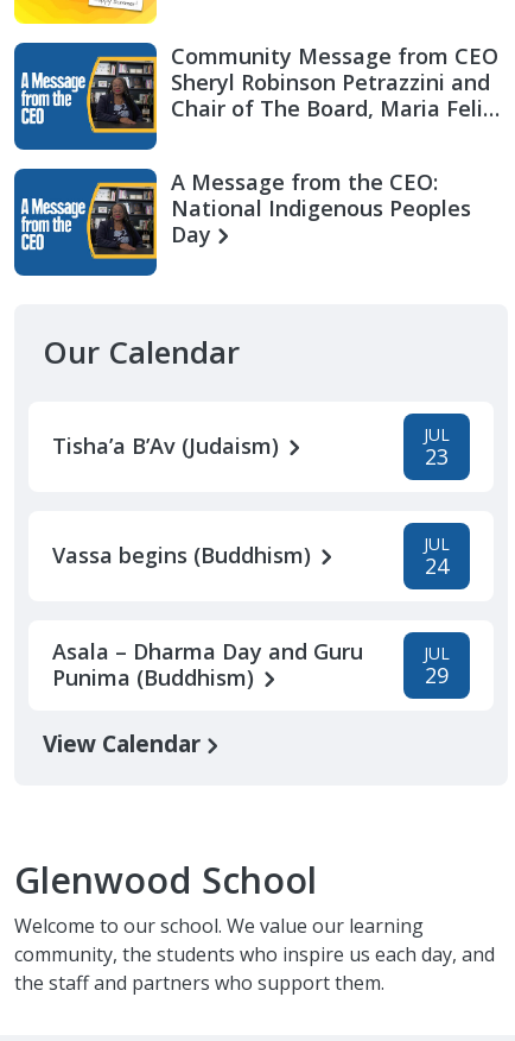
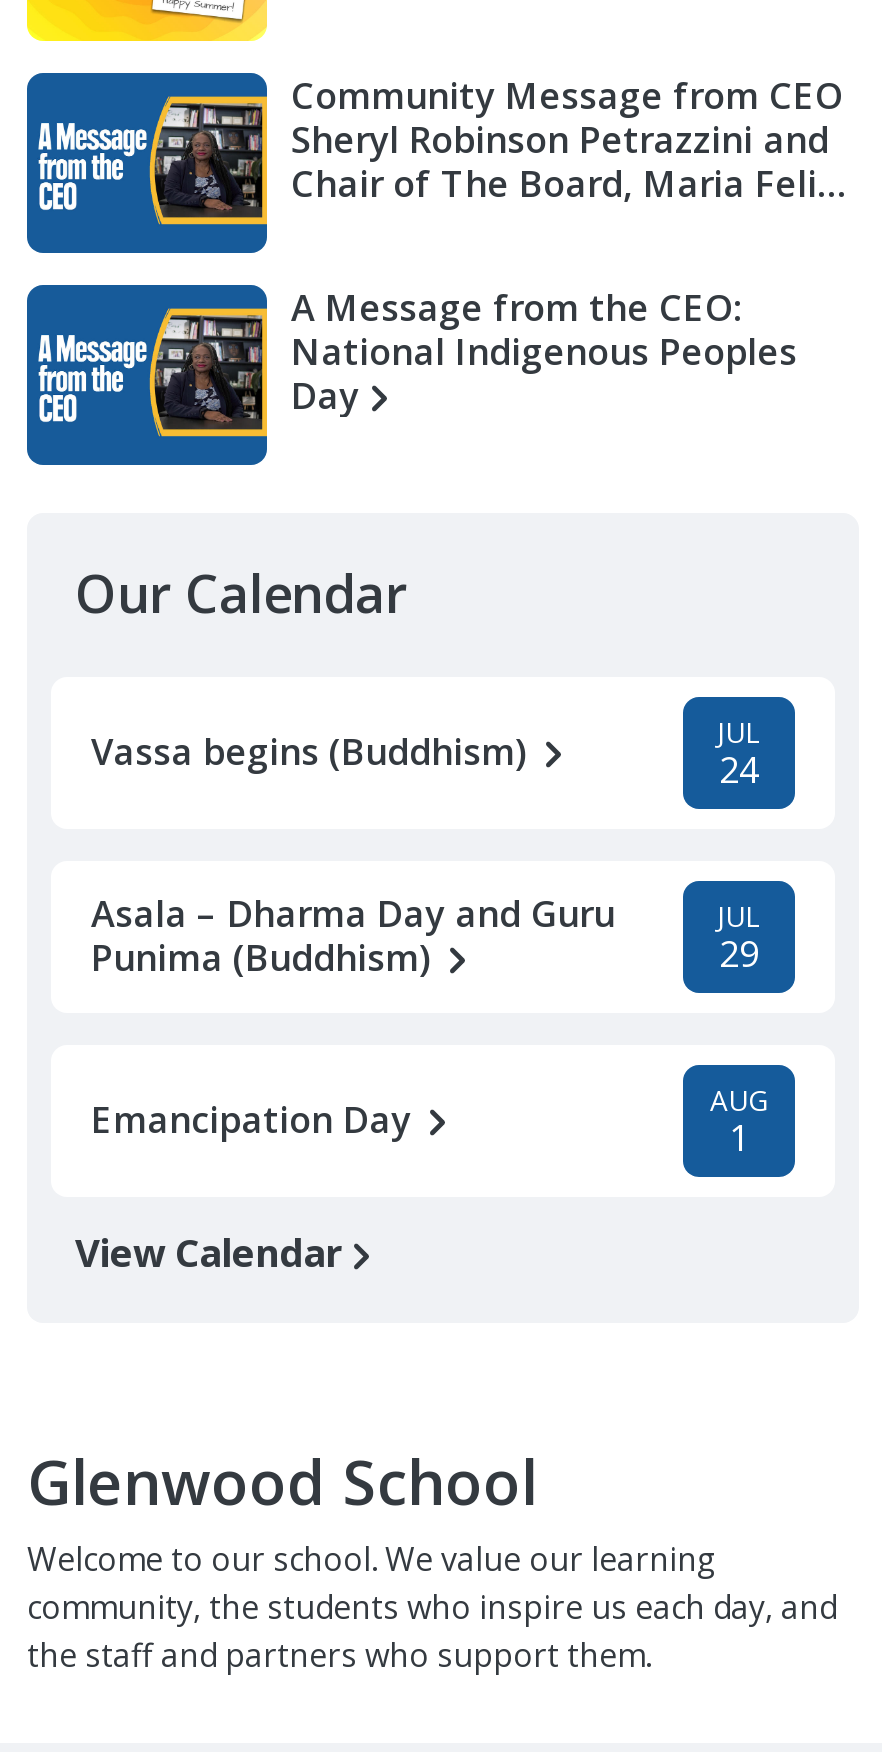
- Tisha’a B’Av (Judaism)
- JUL
- 23

moved up: Vassa begins (Buddhism) | JUL | 24 | Asala – Dharma Day and Guru | Punima (Buddhism) | JUL | 29

+ Emancipation Day
+ AUG
+ 1
